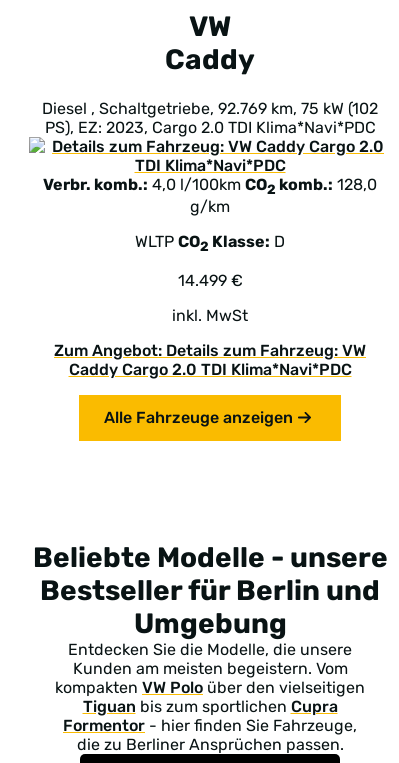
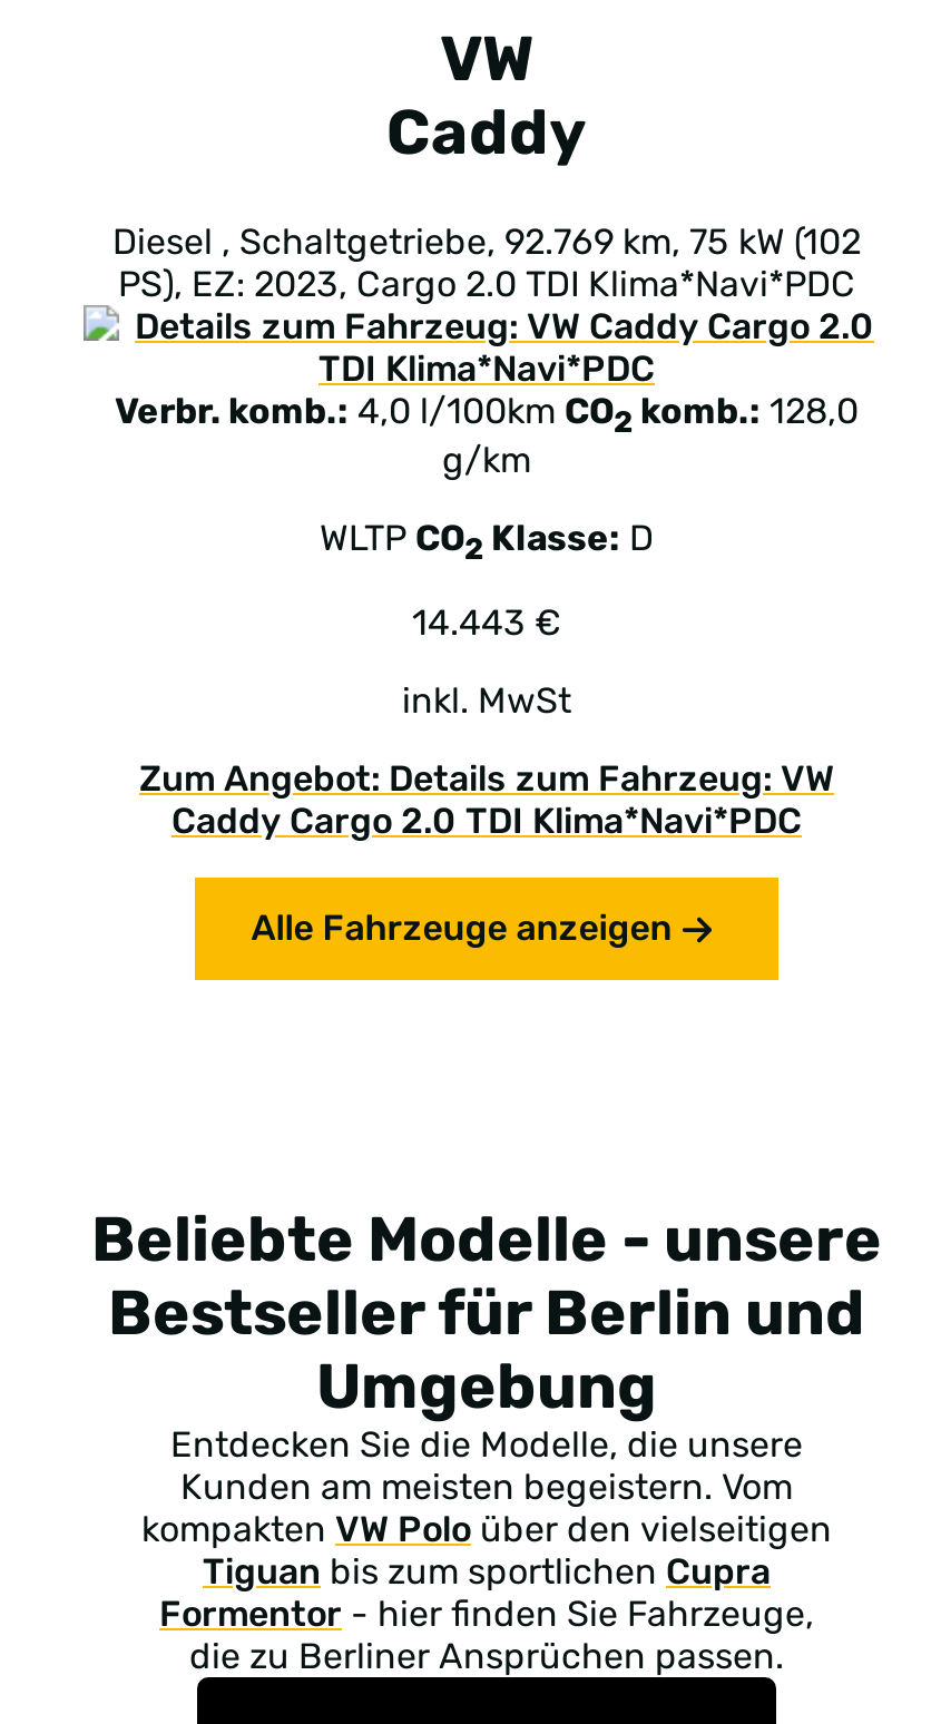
- 14.499 €
+ 14.443 €
